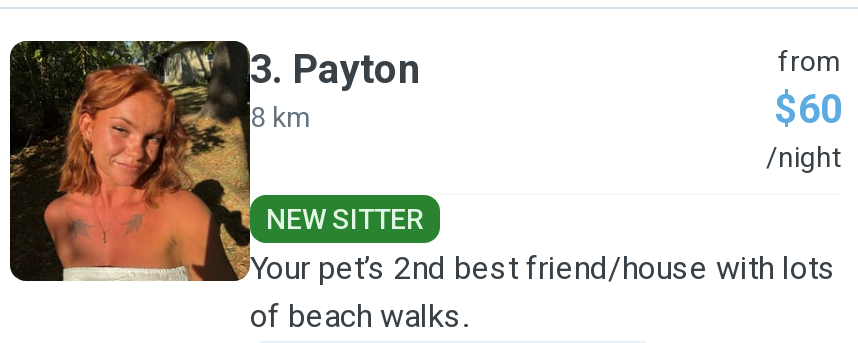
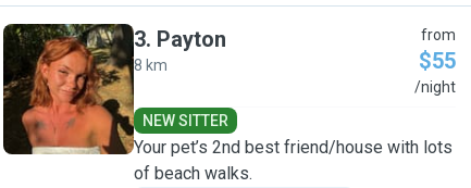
- $60
+ $55
